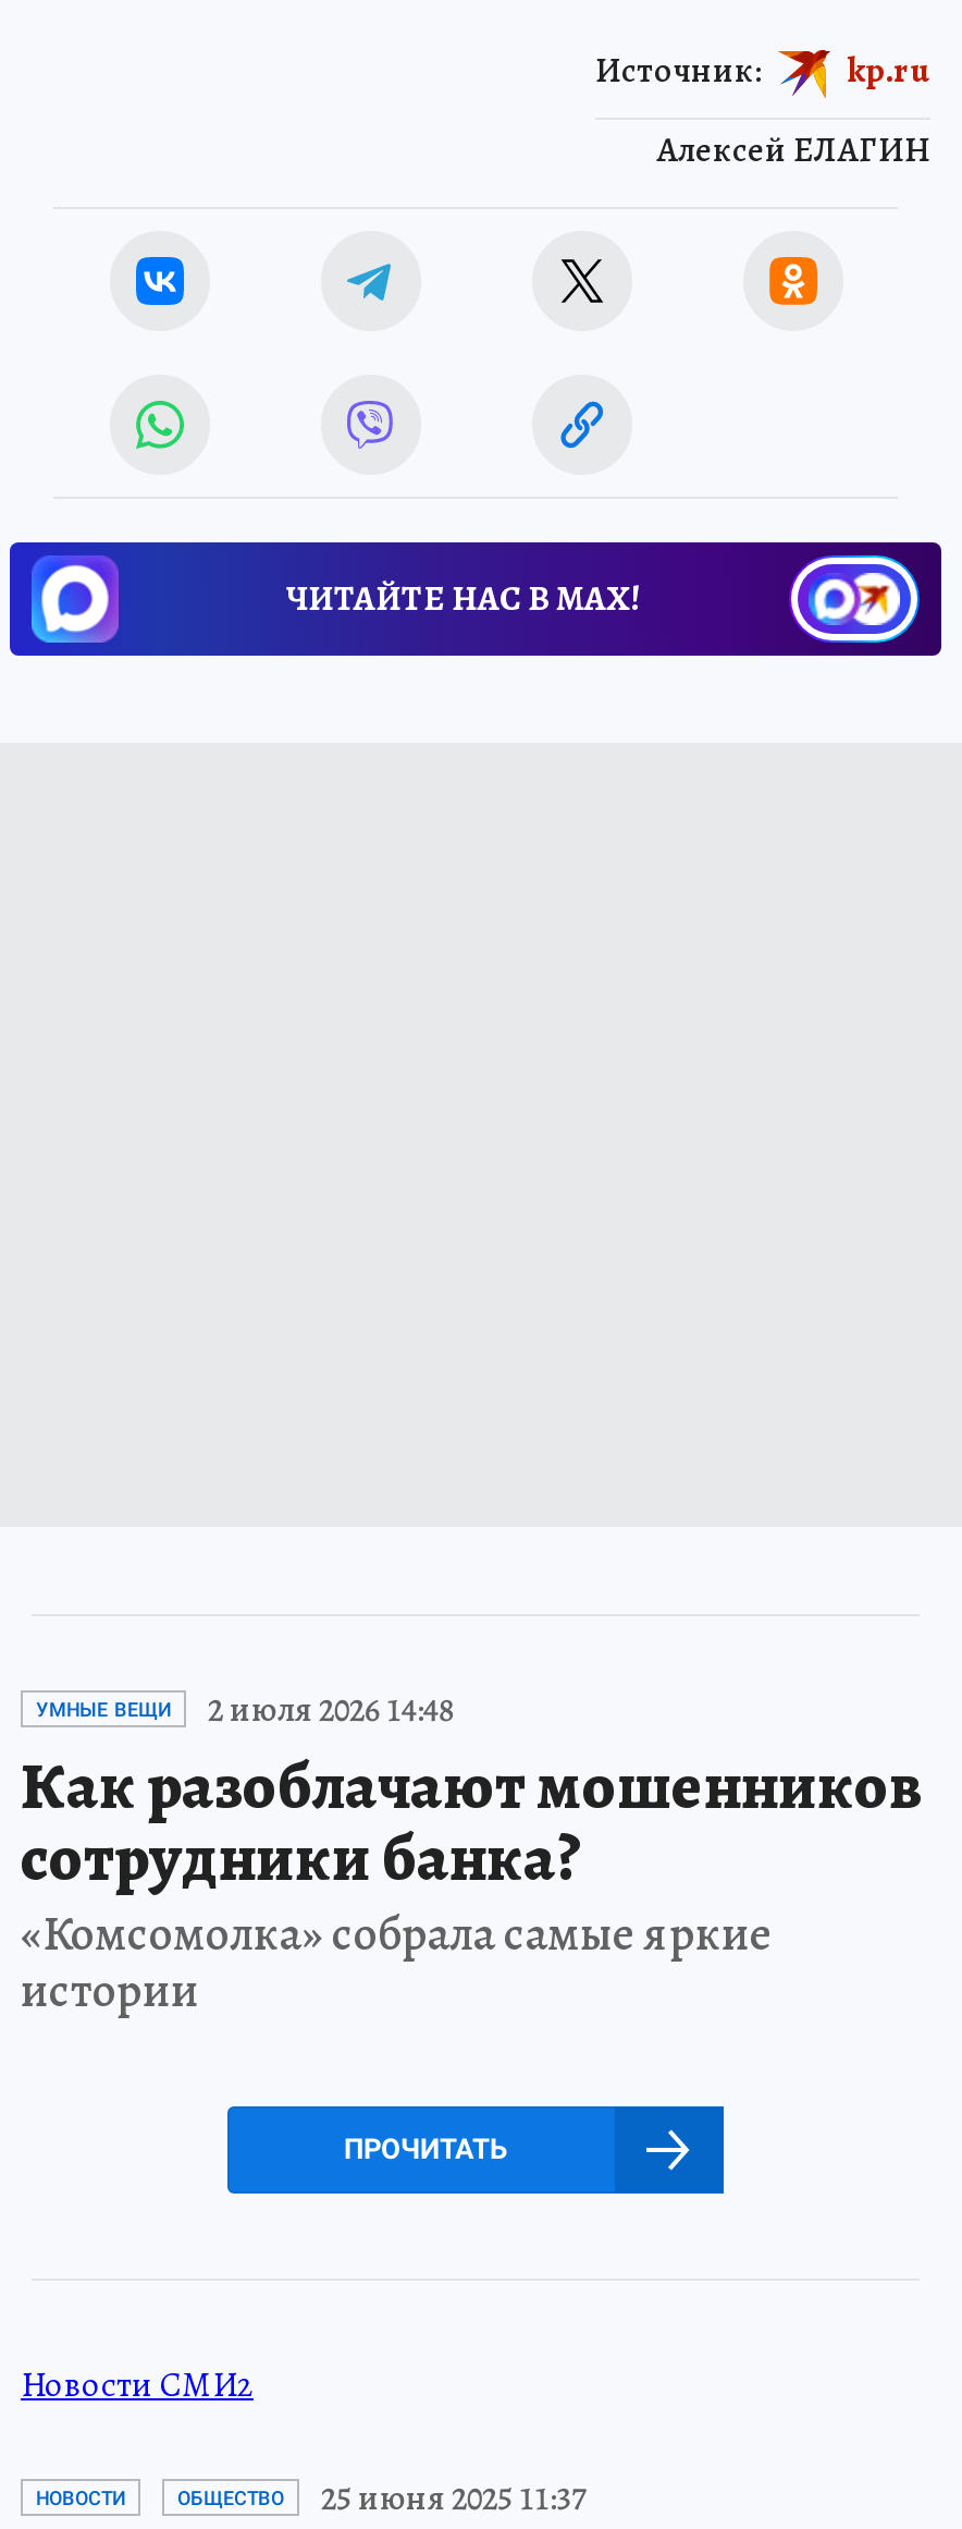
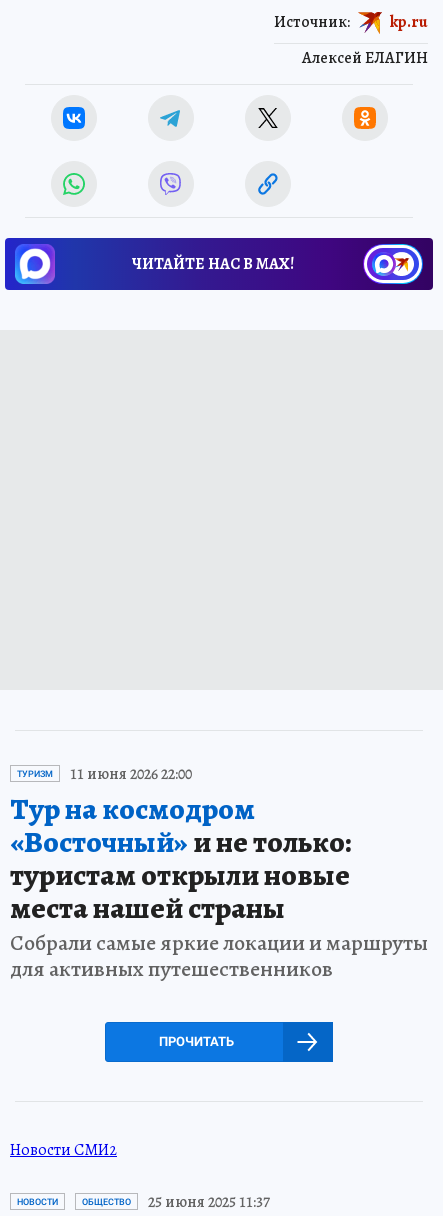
- УМНЫЕ ВЕЩИ
- 2 июля 2026 14:48
- Как разоблачают мошенников
- сотрудники банка?
- «Комсомолка» собрала самые яркие
- истории
+ ТУРИЗМ
+ 11 июня 2026 22:00
+ Тур на космодром
+ «Восточный»и не только:
+ туристам открыли новые
+ места нашей страны
+ Собрали самые яркие локации и маршруты
+ для активных путешественников
